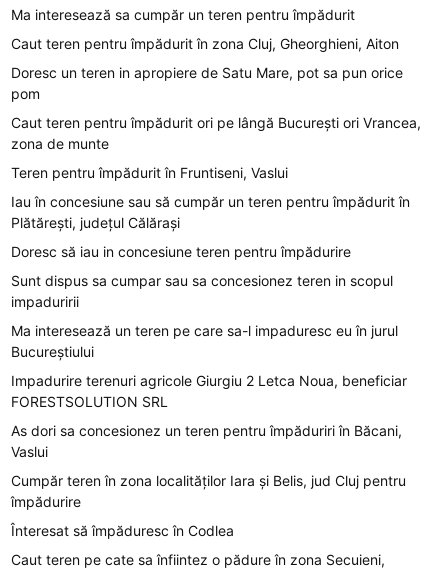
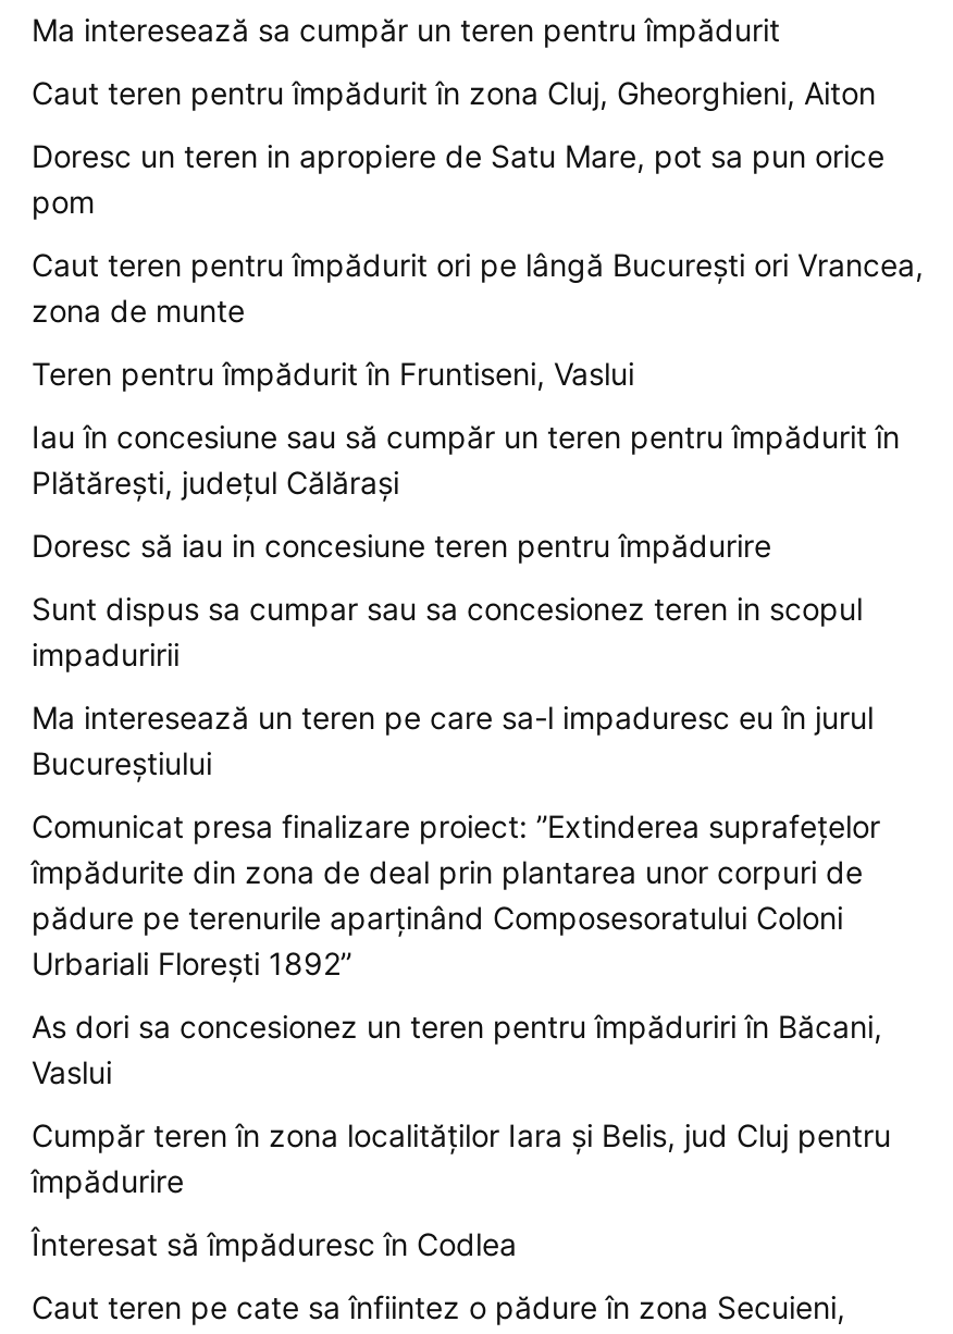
- Impadurire terenuri agricole Giurgiu 2 Letca Noua, beneficiar
- FORESTSOLUTION SRL
+ Comunicat presa finalizare proiect: ”Extinderea suprafețelor
+ împădurite din zona de deal prin plantarea unor corpuri de
+ pădure pe terenurile aparținând Composesoratului Coloni
+ Urbariali Florești 1892”
